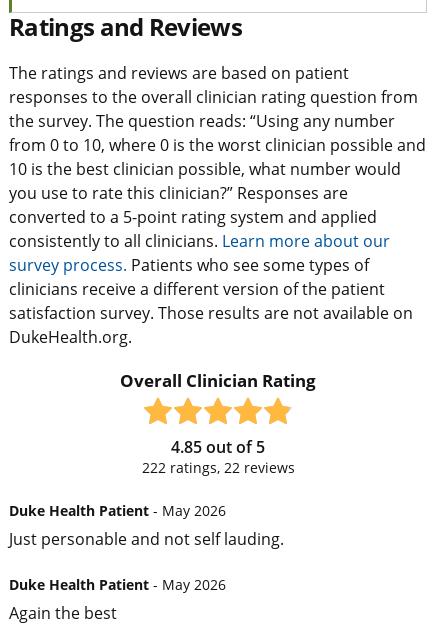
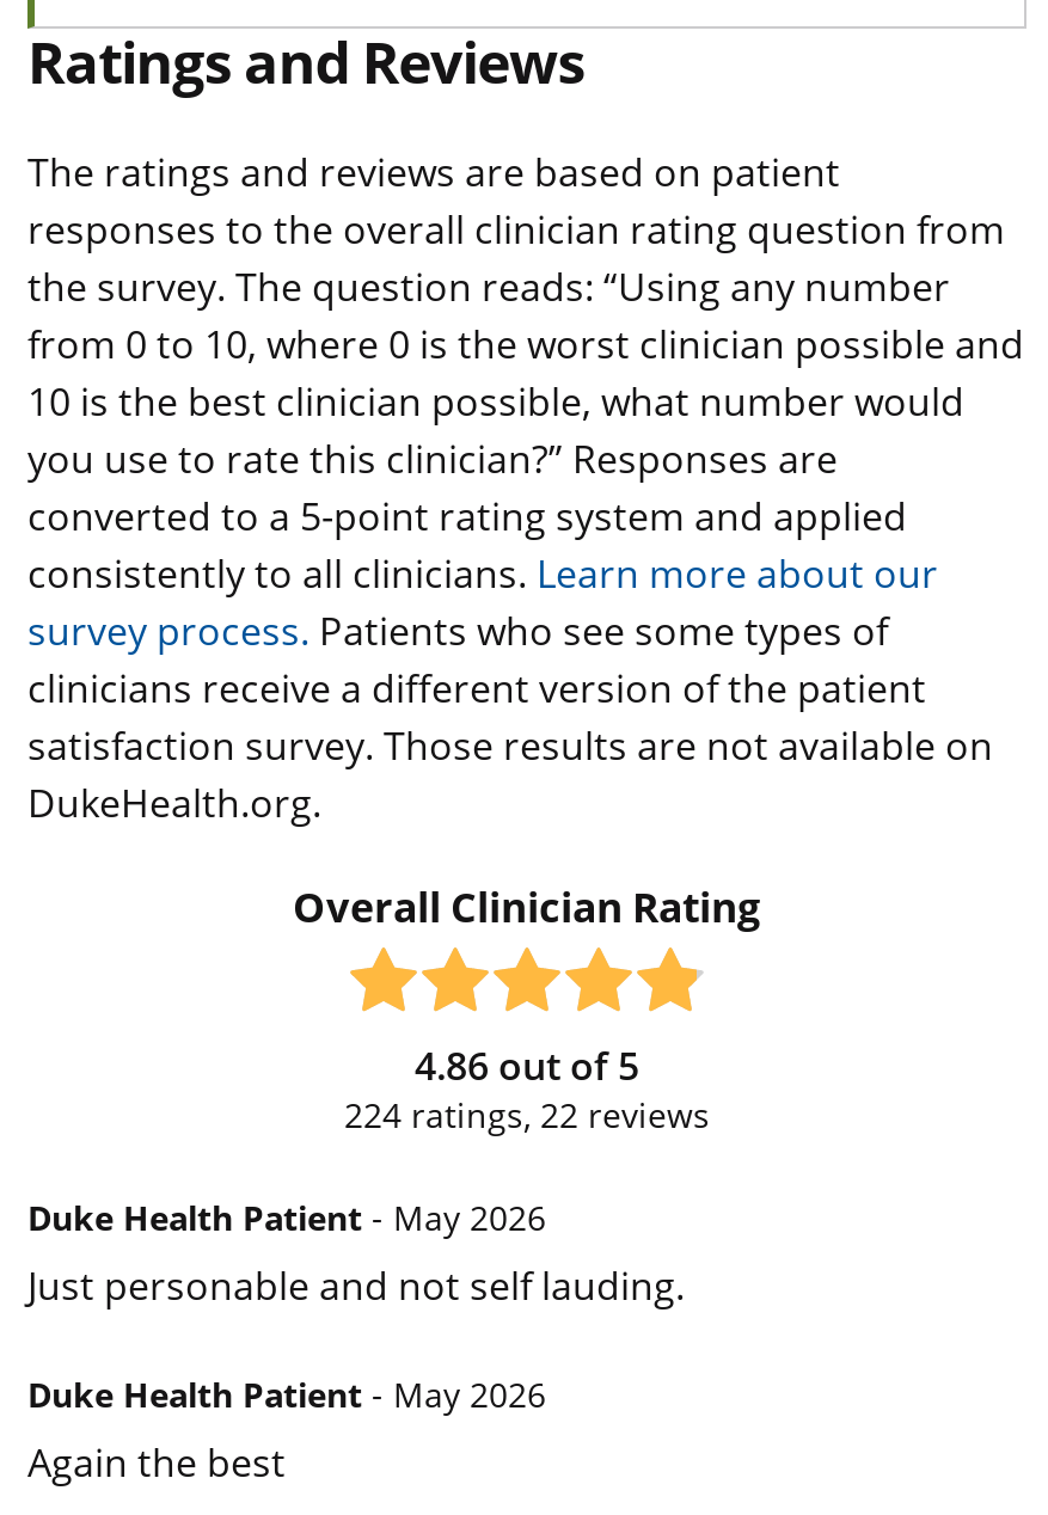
- 4.85 out of 5
+ 4.86 out of 5

- 222 ratings, 22 reviews
+ 224 ratings, 22 reviews
